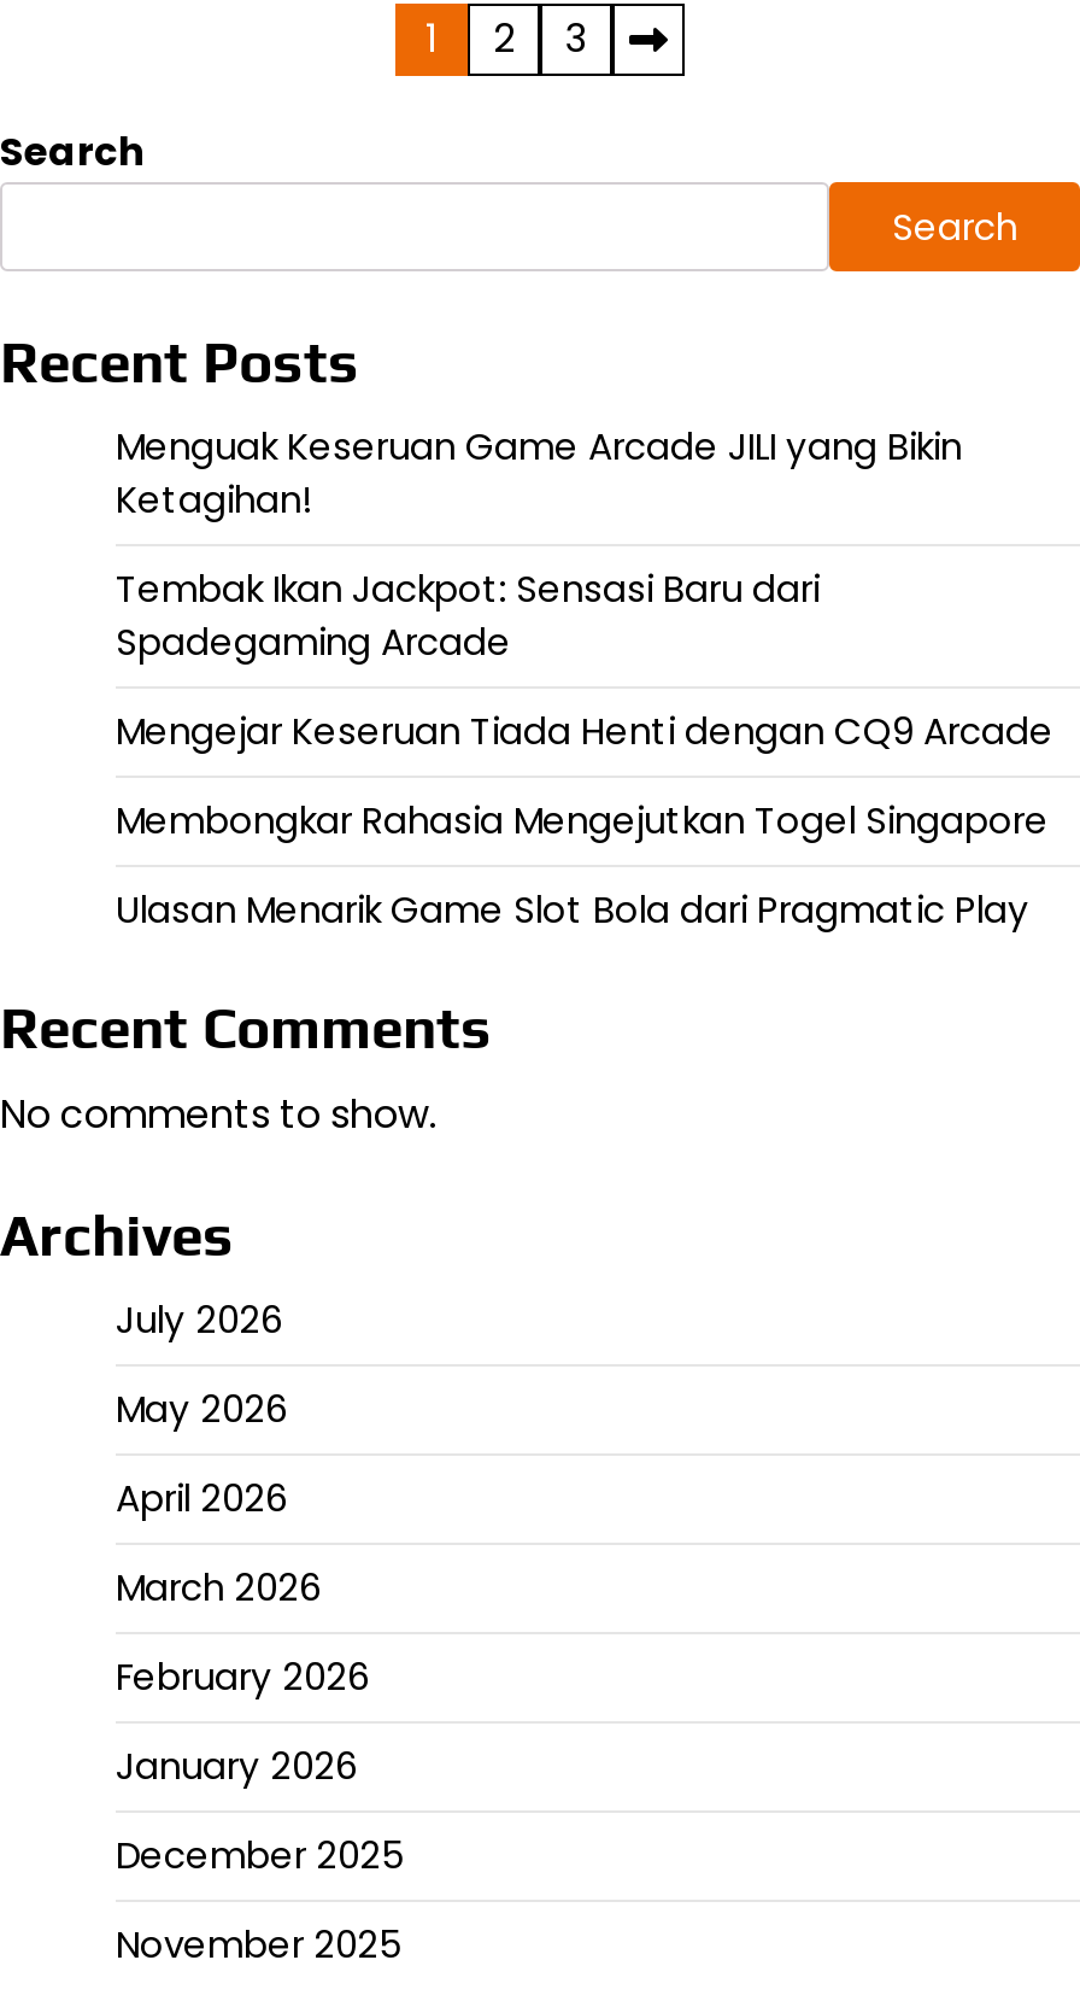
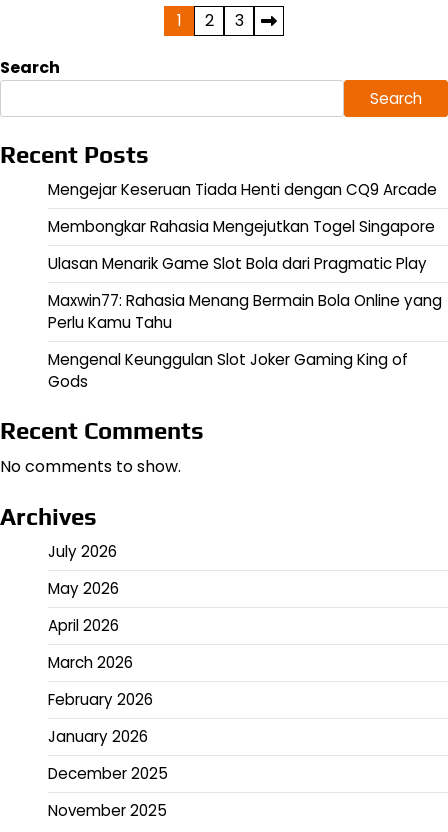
- Menguak Keseruan Game Arcade JILI yang Bikin
- Ketagihan!
- Tembak Ikan Jackpot: Sensasi Baru dari
- Spadegaming Arcade

moved up: Mengejar Keseruan Tiada Henti dengan CQ9 Arcade | Membongkar Rahasia Mengejutkan Togel Singapore | Ulasan Menarik Game Slot Bola dari Pragmatic Play

+ Maxwin77: Rahasia Menang Bermain Bola Online yang
+ Perlu Kamu Tahu
+ Mengenal Keunggulan Slot Joker Gaming King of
+ Gods
